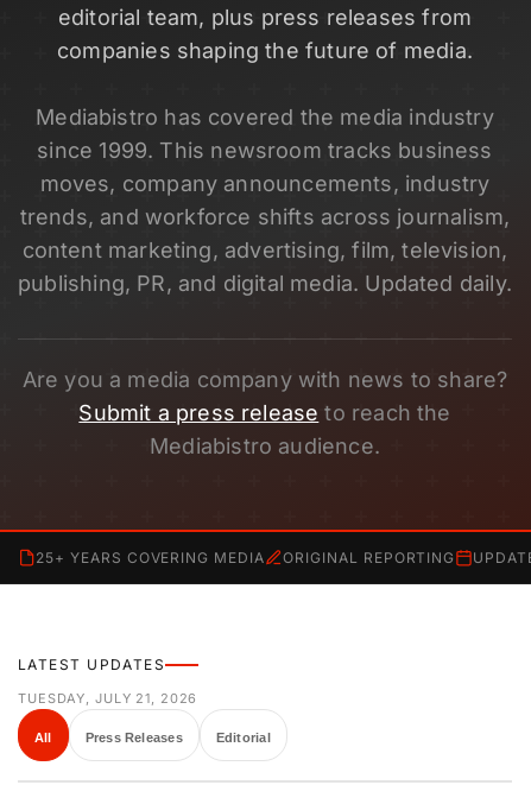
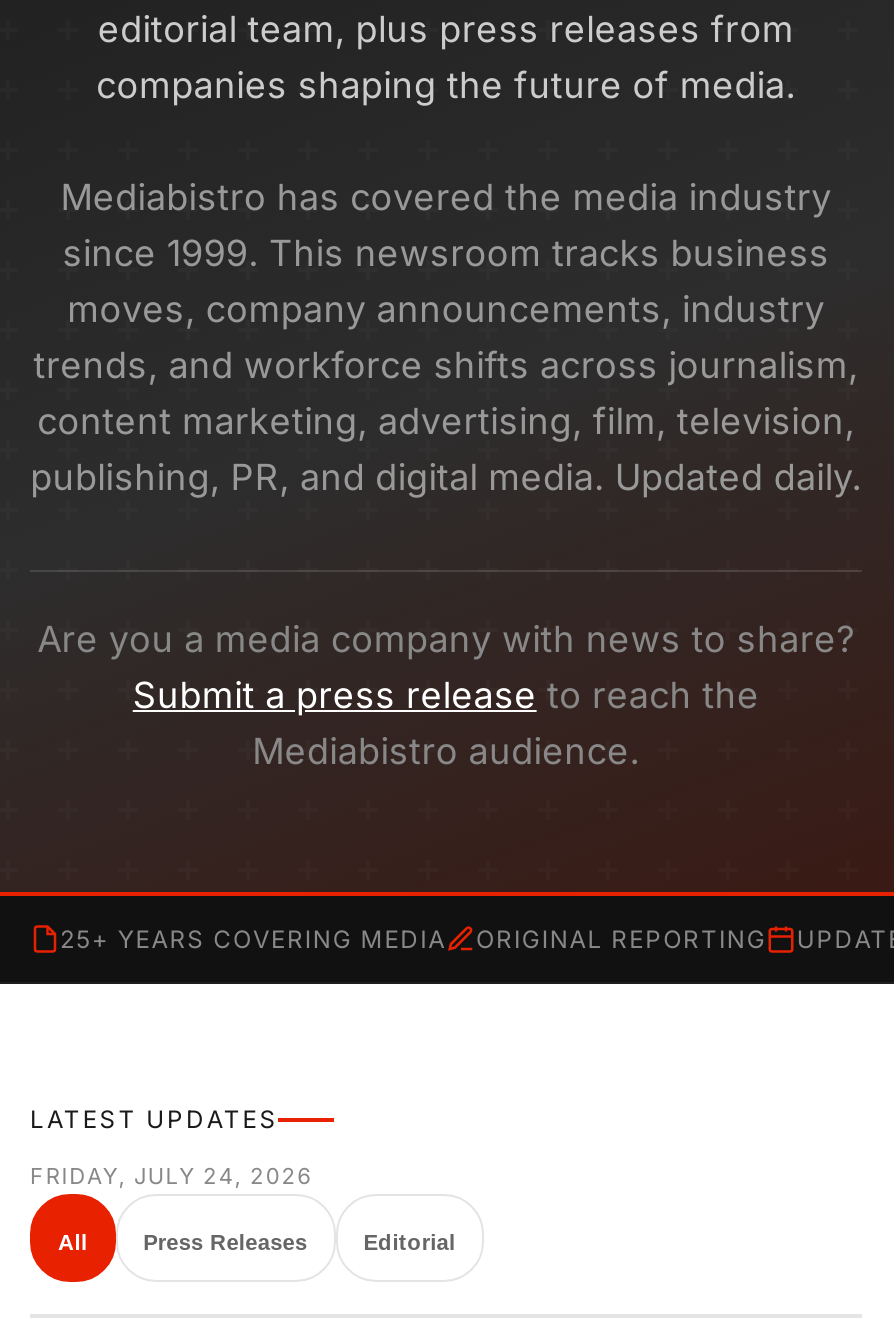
- TUESDAY, JULY 21, 2026
+ FRIDAY, JULY 24, 2026
